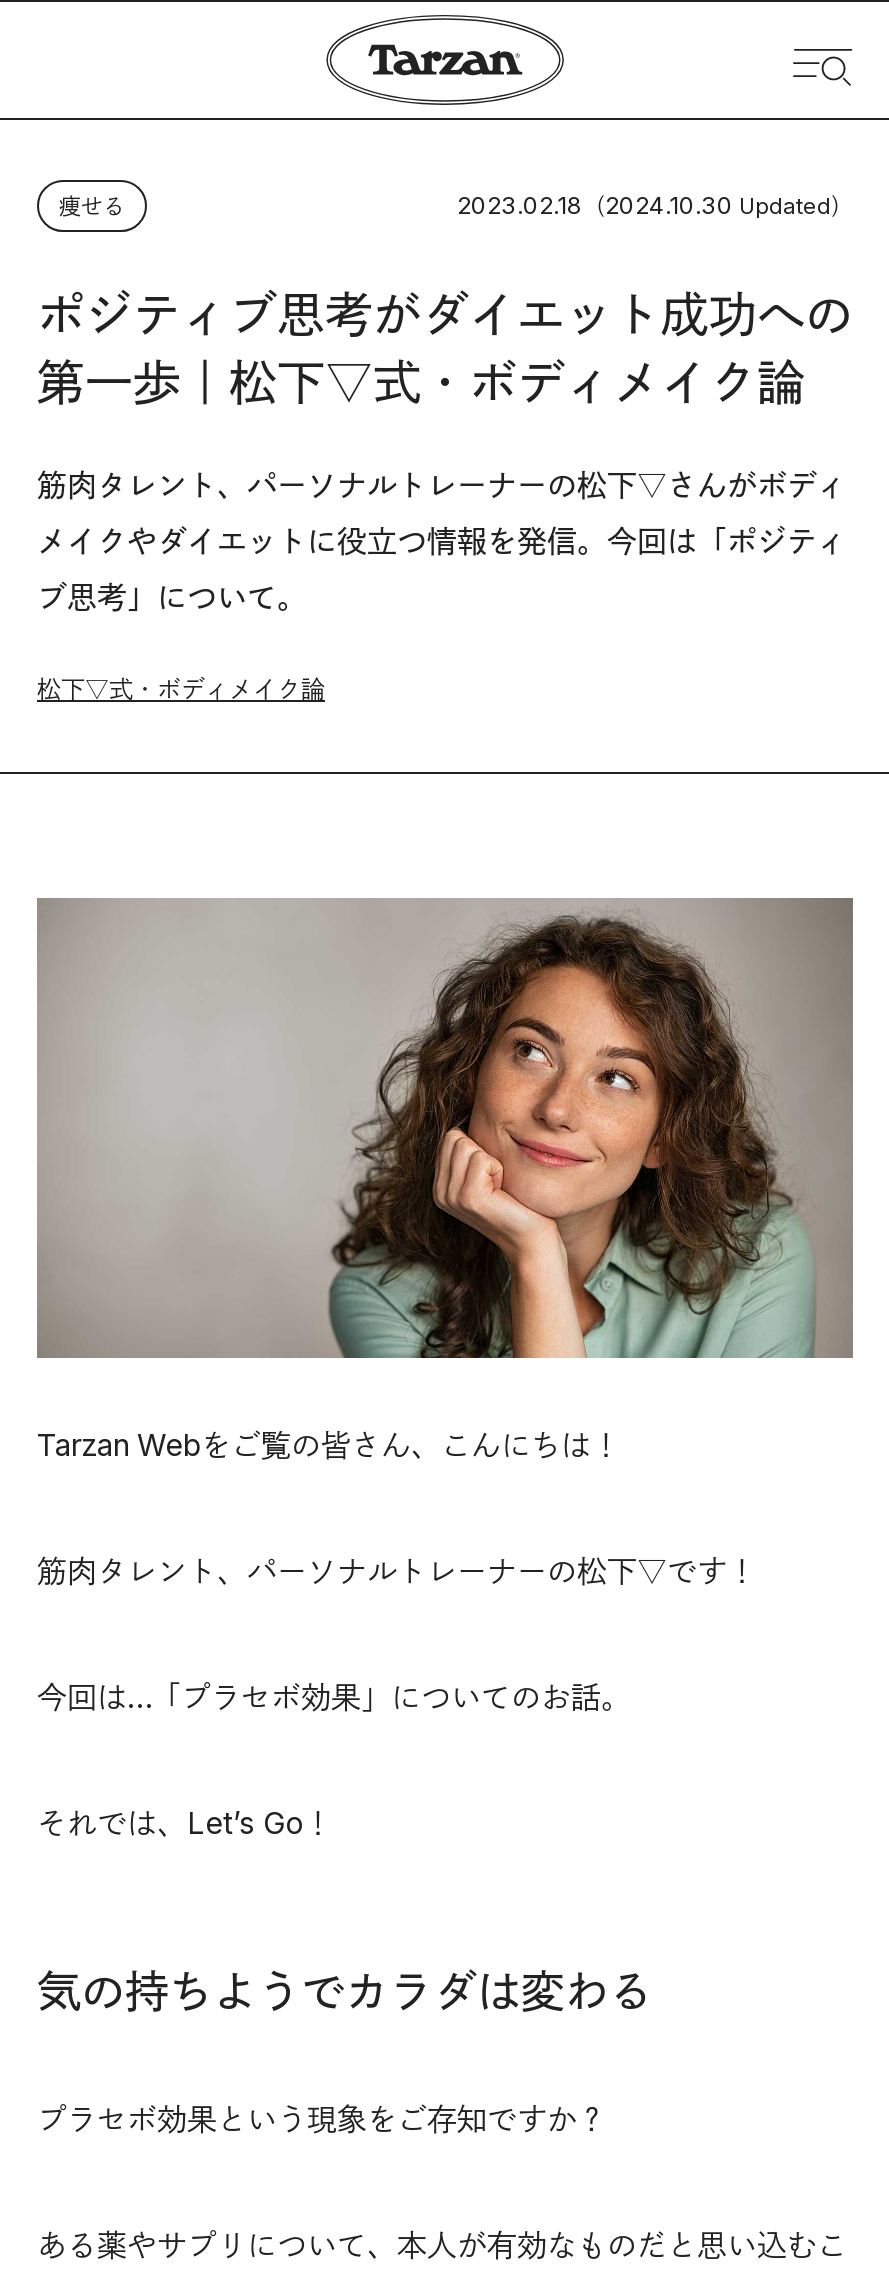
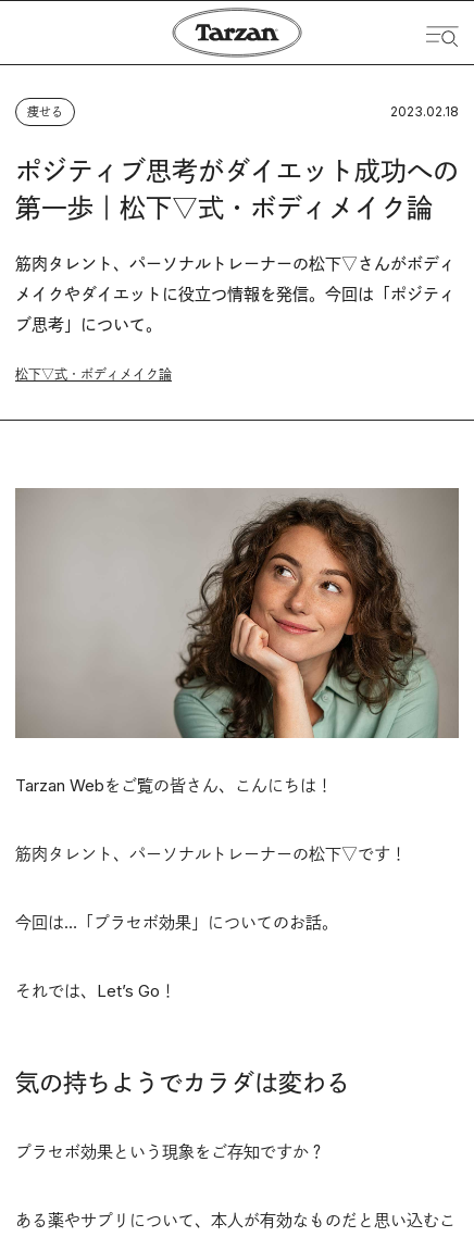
- 2023.02.18（2024.10.30 Updated）
+ 2023.02.18
